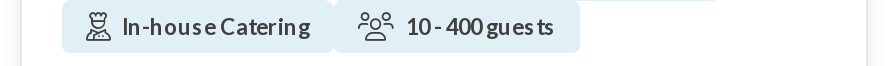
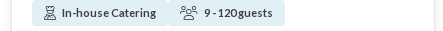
- 10 - 400 guests
+ 9 - 120 guests
